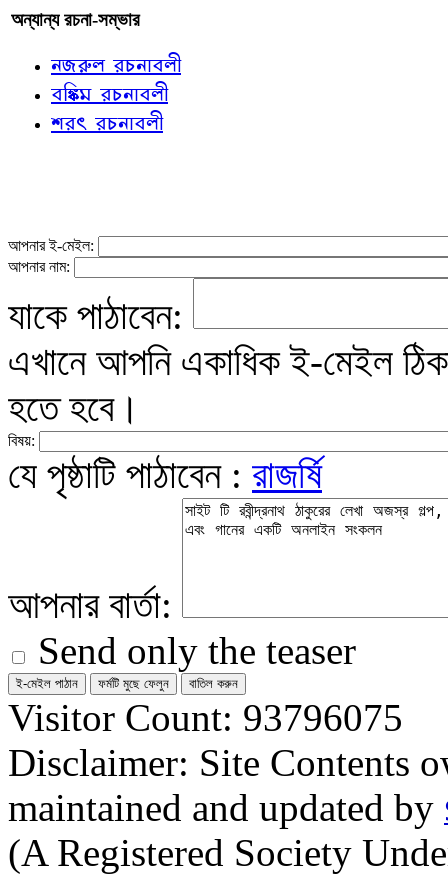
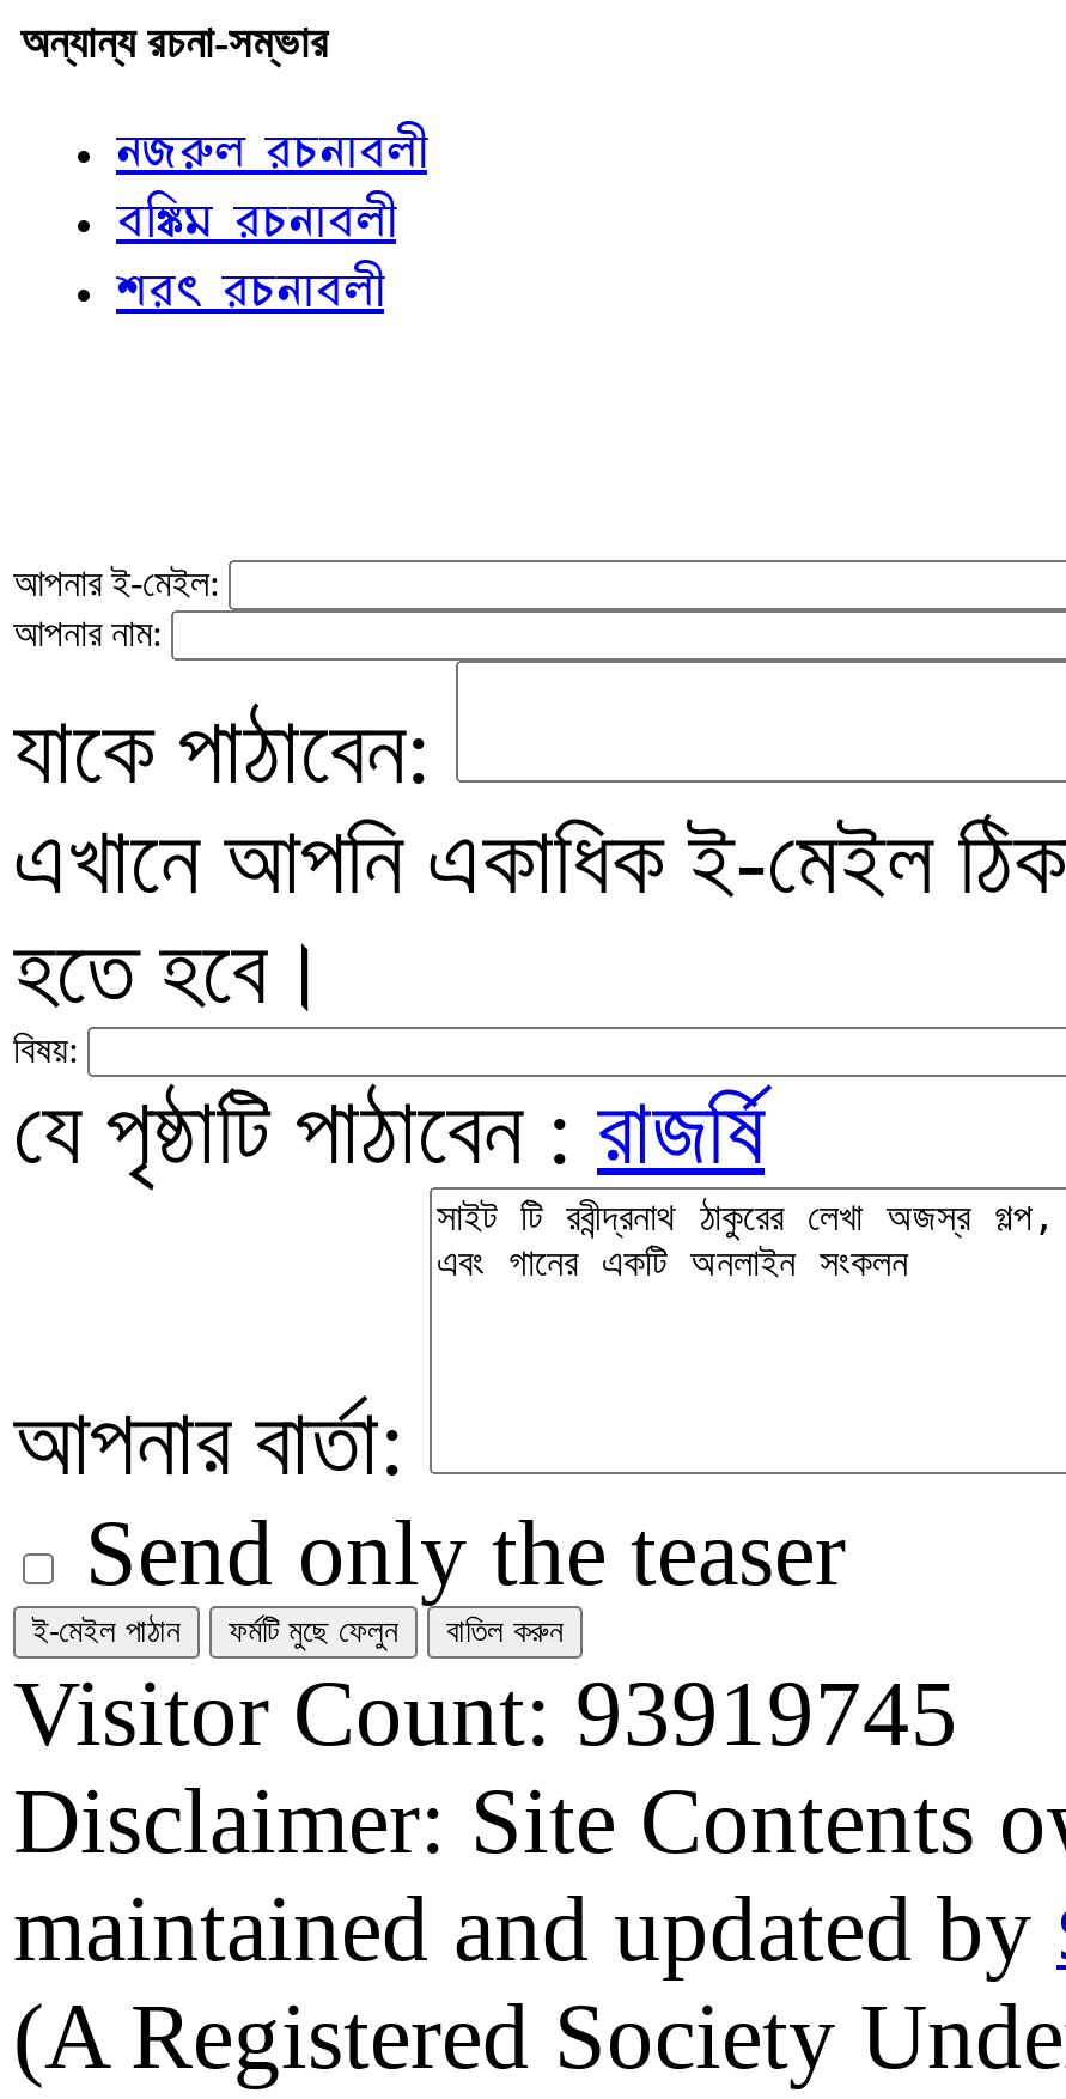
- Visitor Count: 93796075
+ Visitor Count: 93919745
